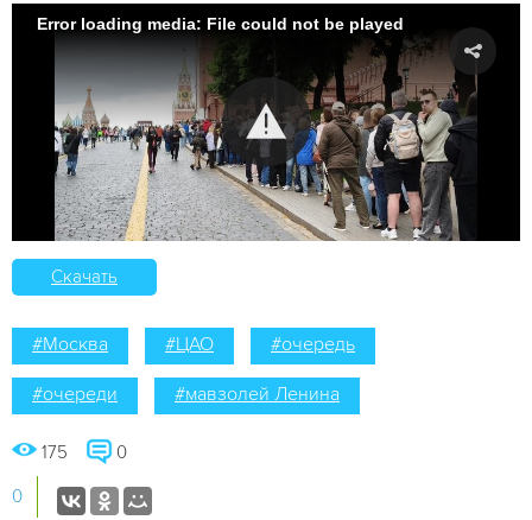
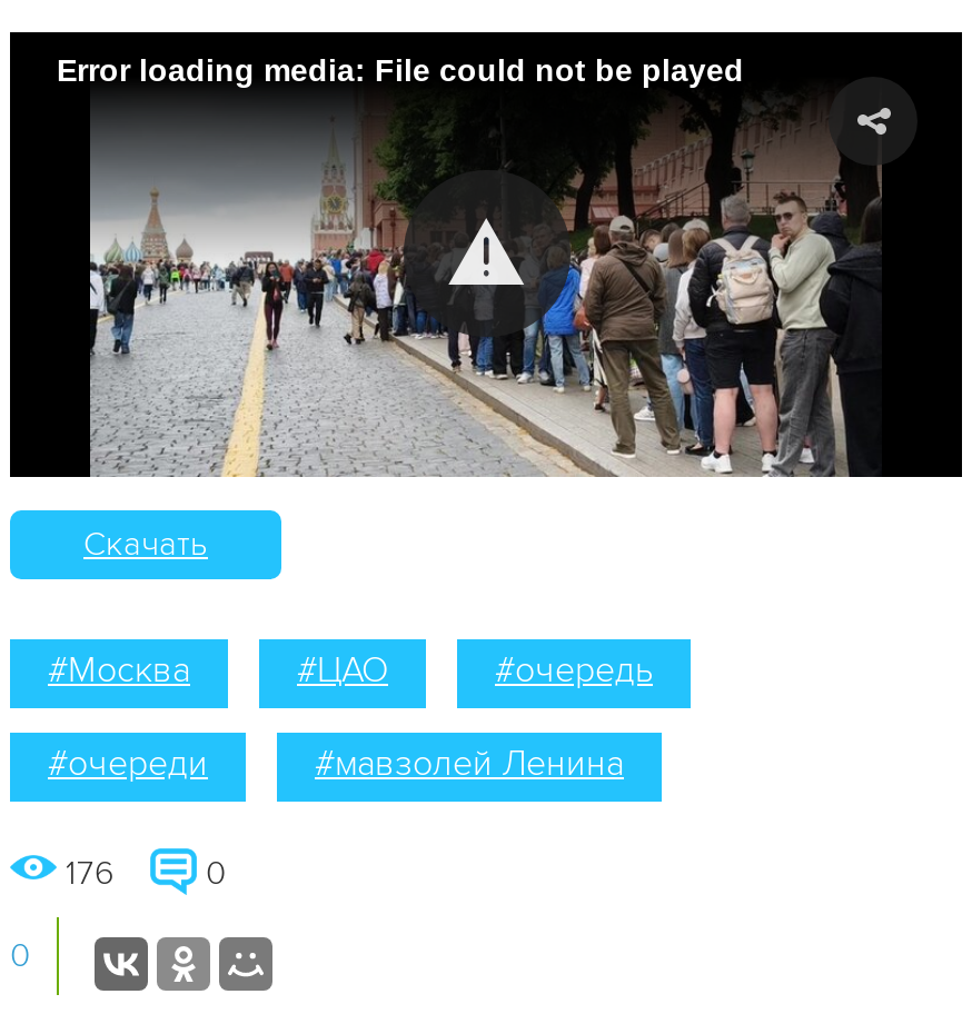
- 175
+ 176
